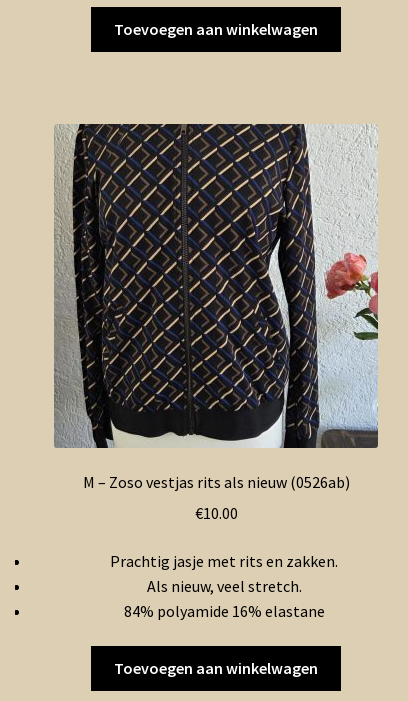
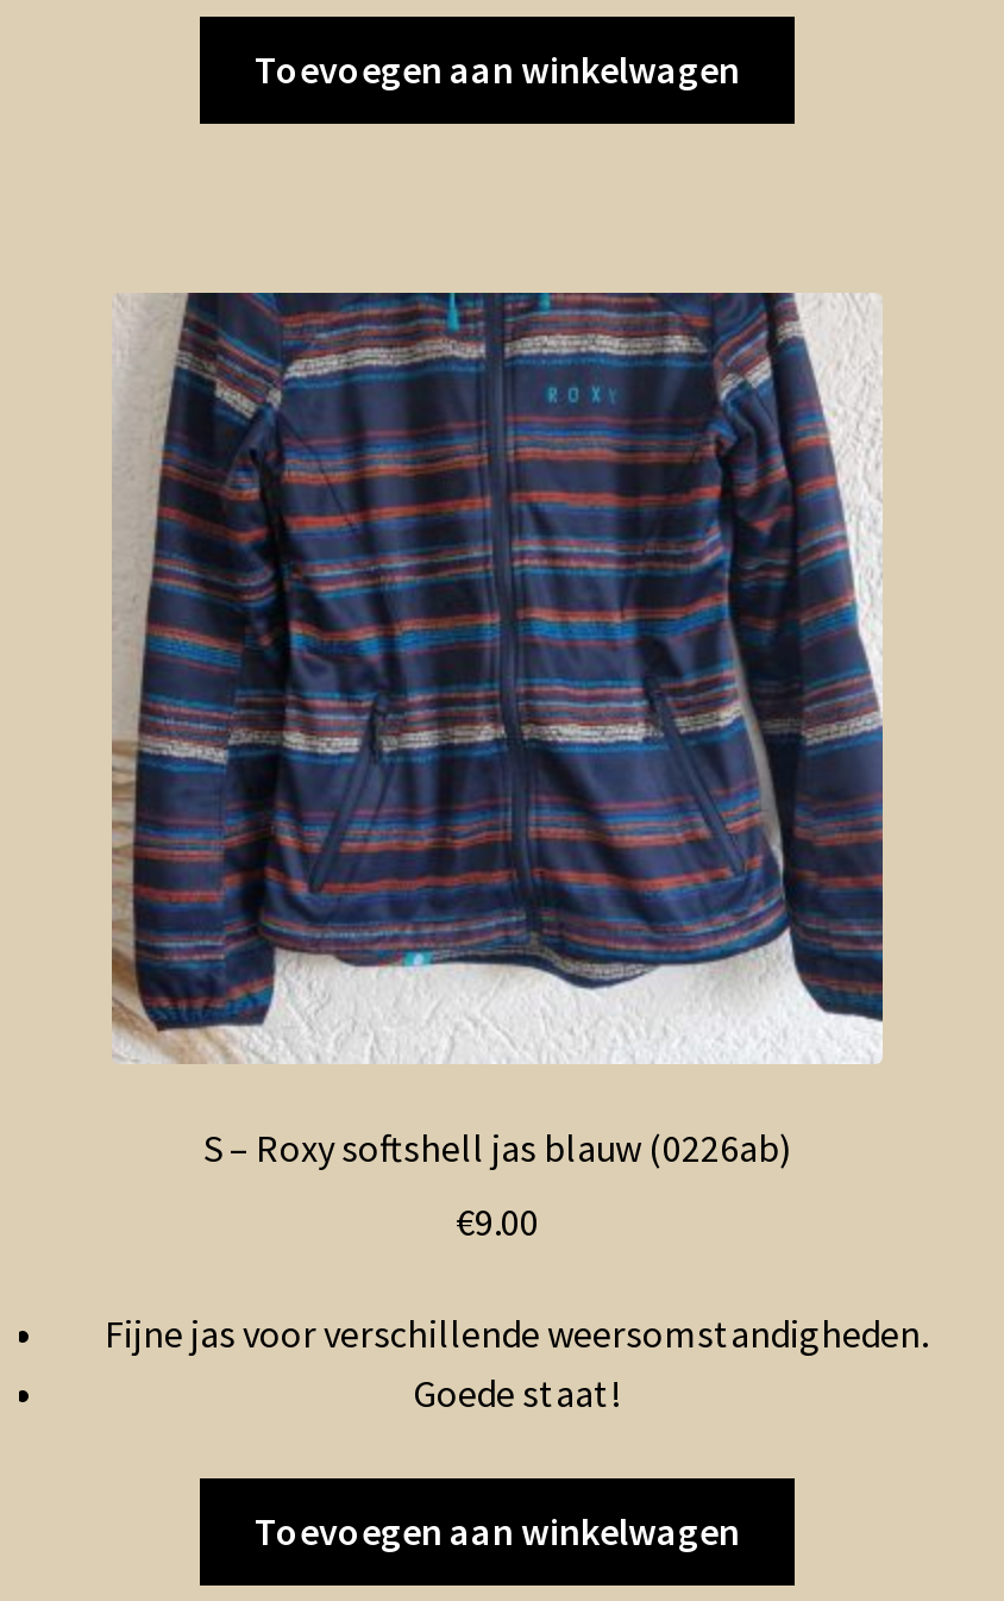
- [image]
- M – Zoso vestjas rits als nieuw (0526ab)
+ [image]
+ S – Roxy softshell jas blauw (0226ab)

- €10.00
+ €9.00

- Prachtig jasje met rits en zakken.
- Als nieuw, veel stretch.
- 84% polyamide 16% elastane
+ Fijne jas voor verschillende weersomstandigheden.
+ Goede staat!
